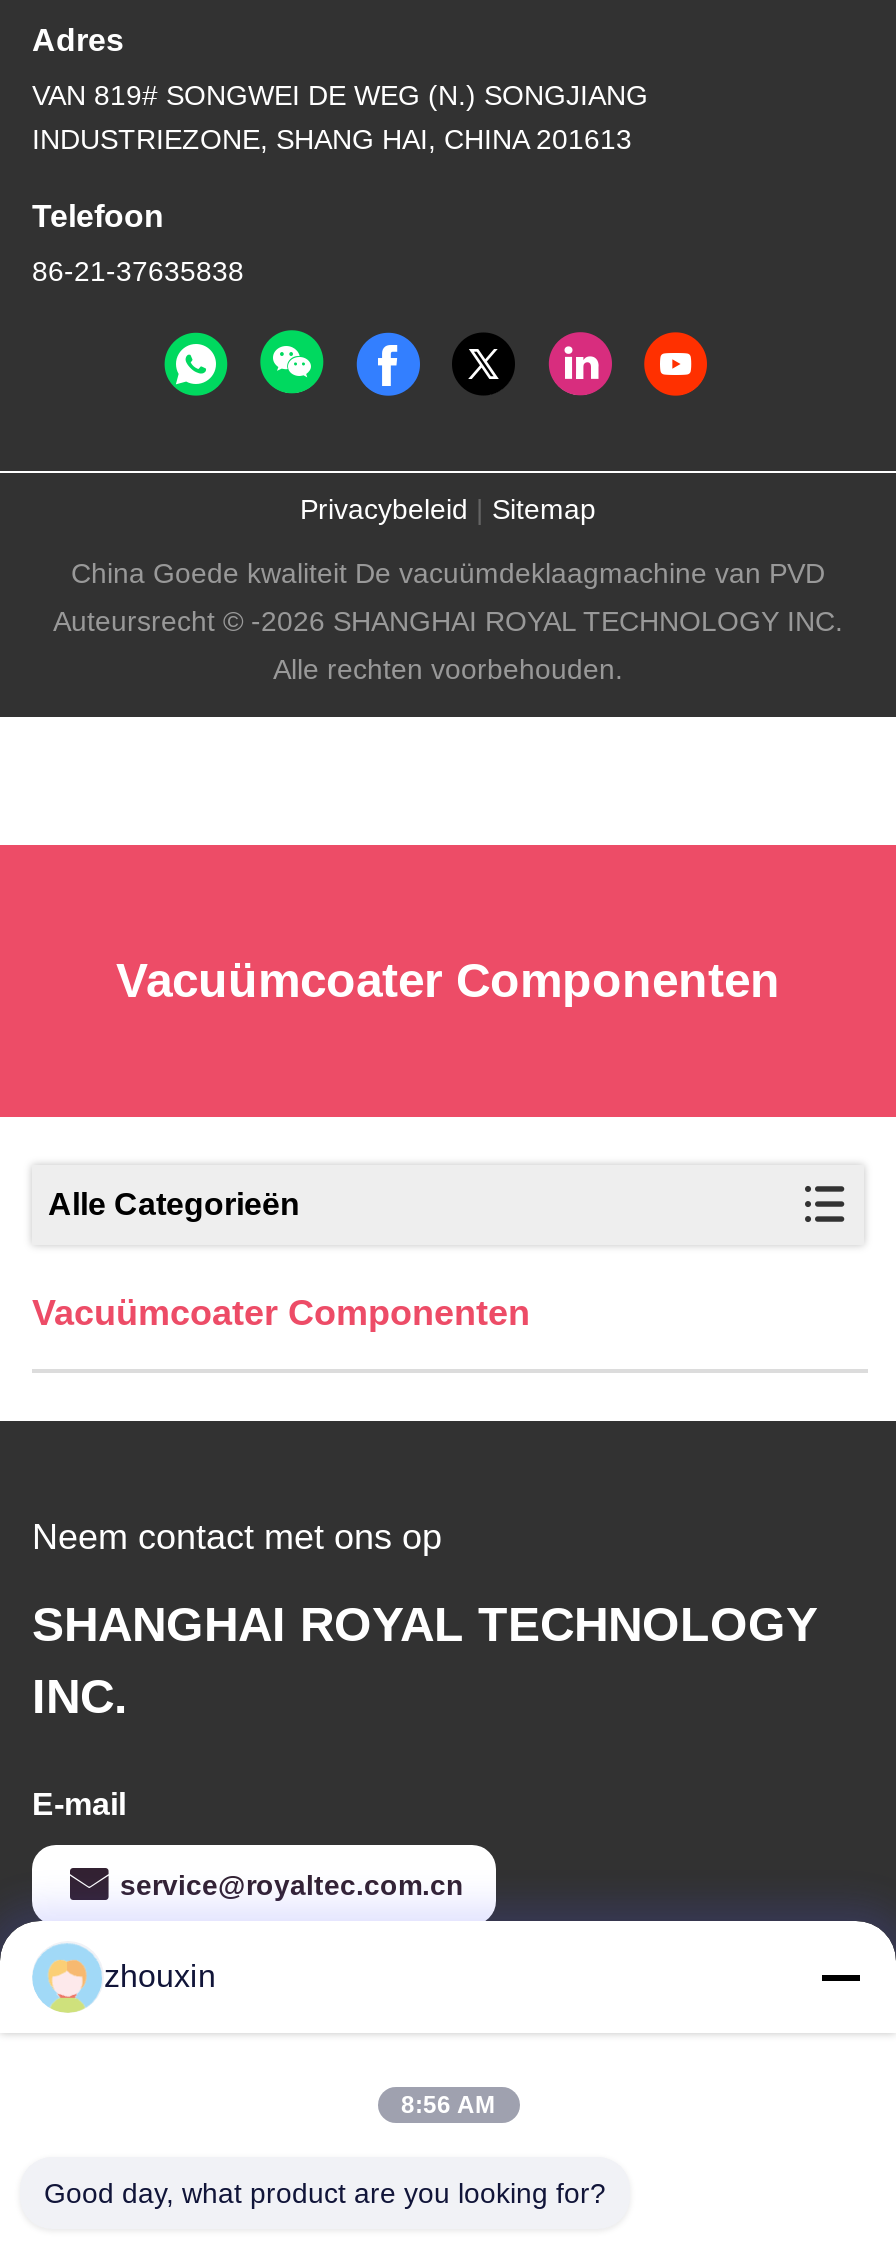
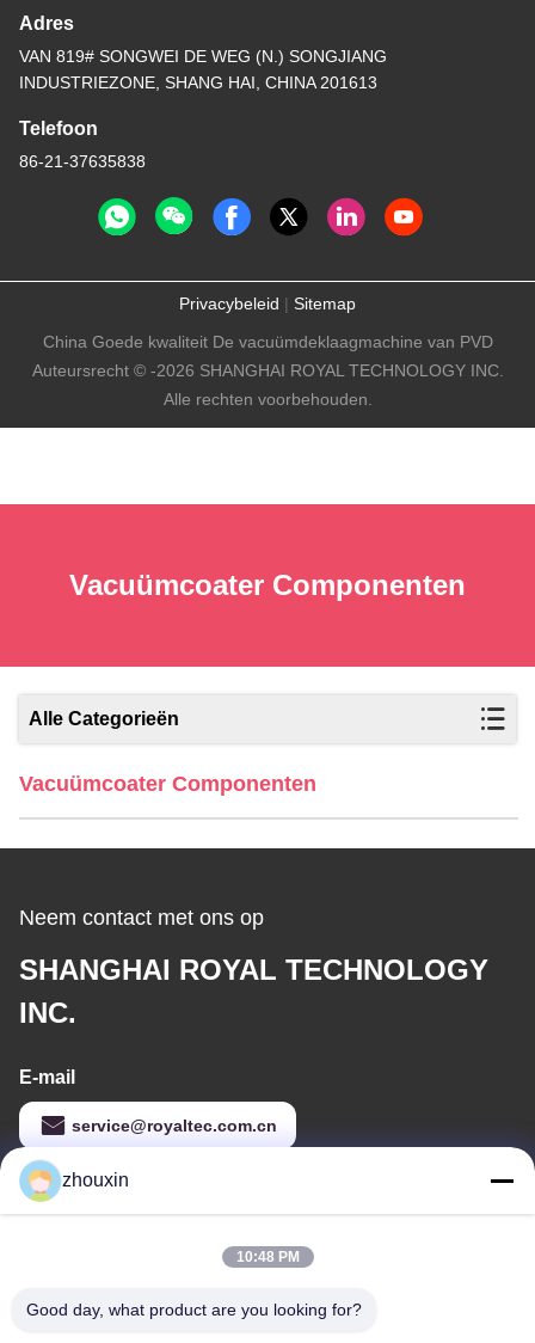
- 8:56 AM
+ 10:48 PM
